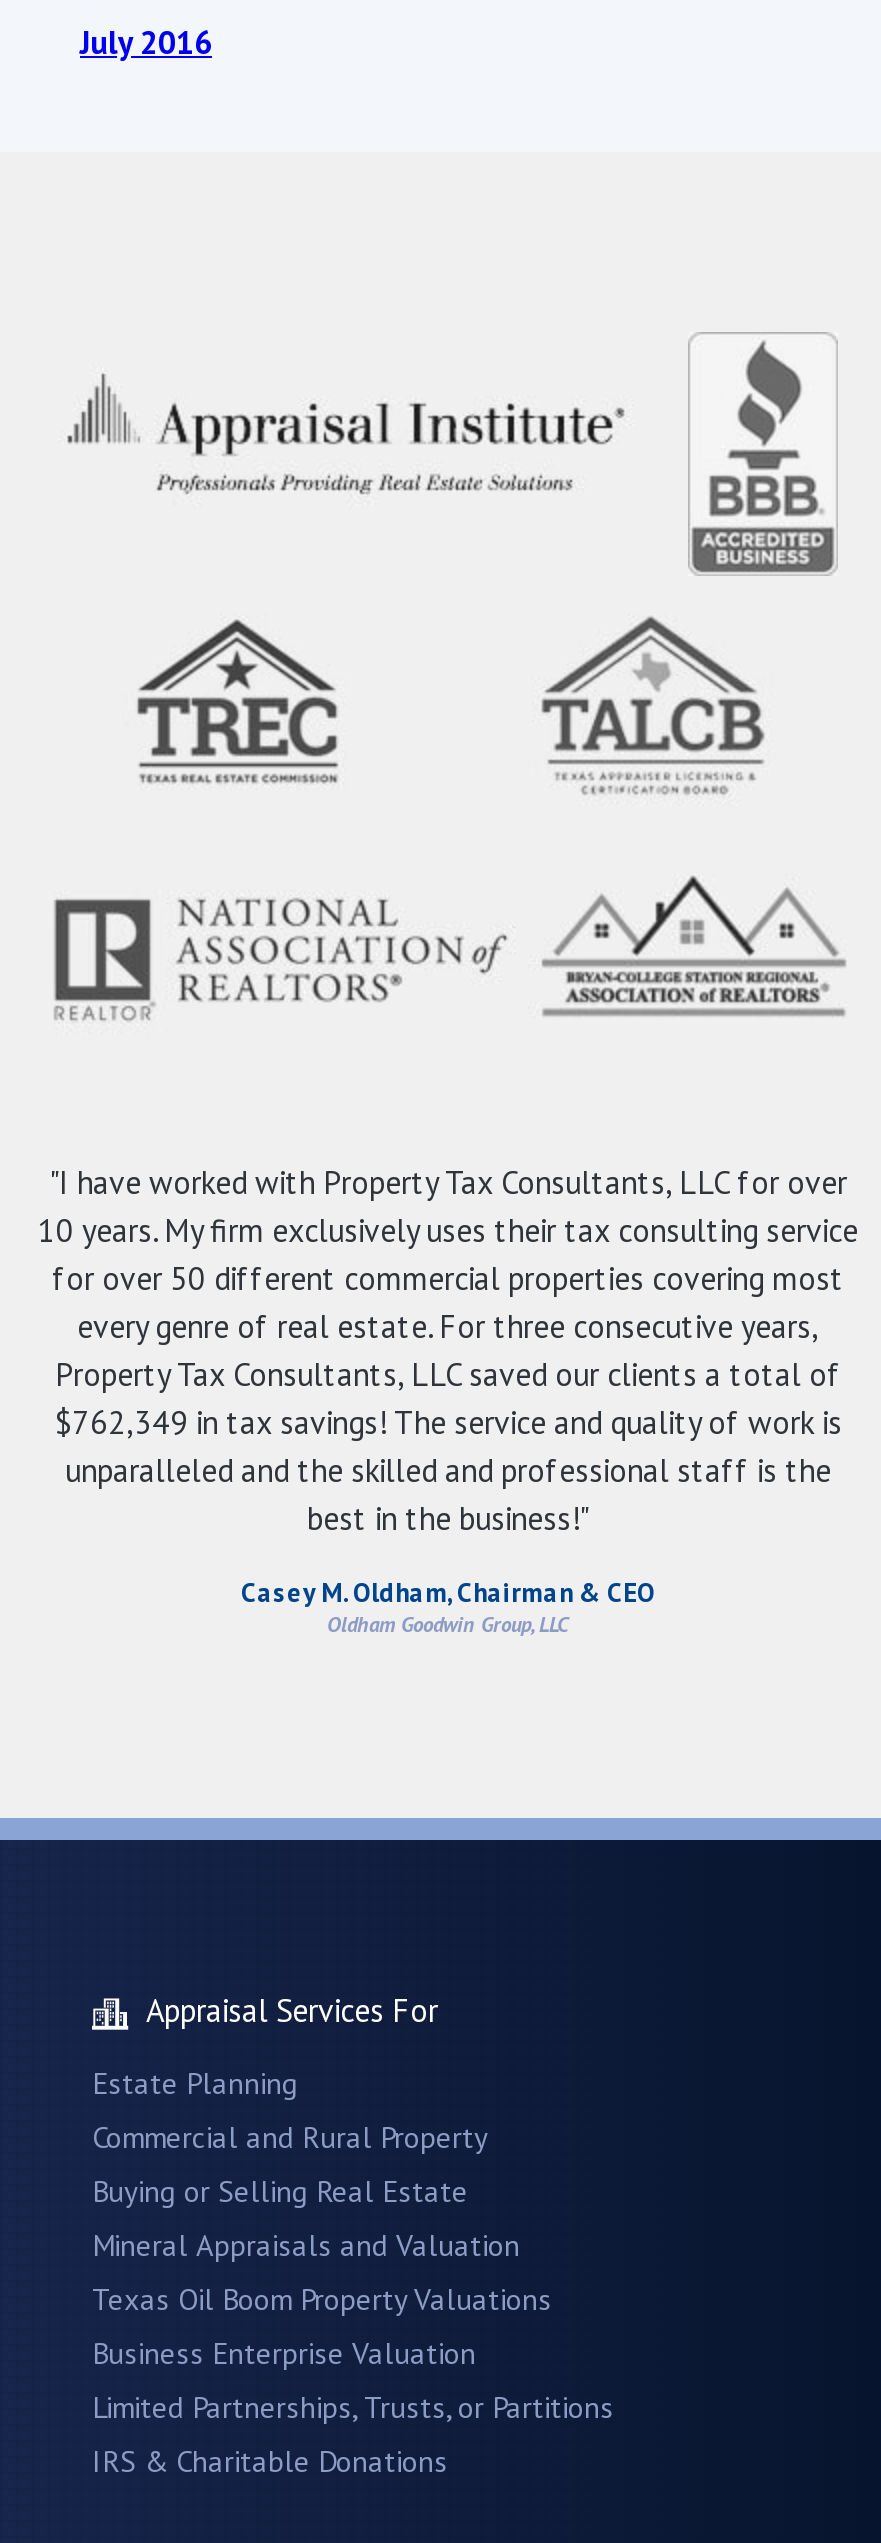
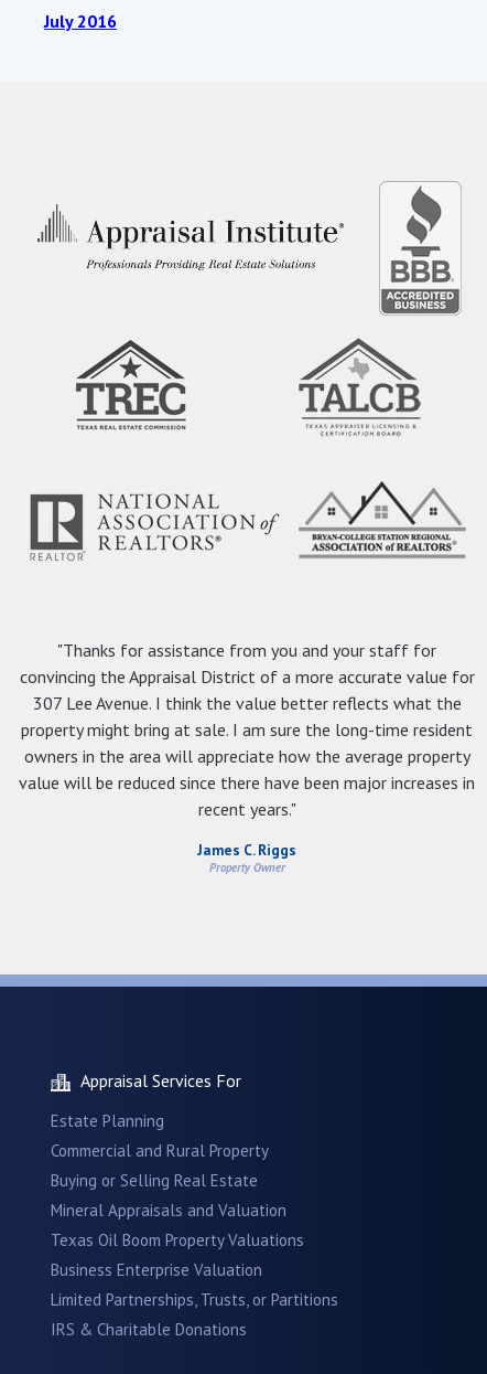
- "I have worked with Property Tax Consultants, LLC for over
- 10 years. My firm exclusively uses their tax consulting service
- for over 50 different commercial properties covering most
- every genre of real estate. For three consecutive years,
- Property Tax Consultants, LLC saved our clients a total of
- $762,349 in tax savings! The service and quality of work is
- unparalleled and the skilled and professional staff is the
- best in the business!"
+ "Thanks for assistance from you and your staff for
+ convincing the Appraisal District of a more accurate value for
+ 307 Lee Avenue. I think the value better reflects what the
+ property might bring at sale. I am sure the long-time resident
+ owners in the area will appreciate how the average property
+ value will be reduced since there have been major increases in
+ recent years."

- Casey M. Oldham, Chairman & CEO
- Oldham Goodwin Group, LLC
+ James C. Riggs
+ Property Owner
